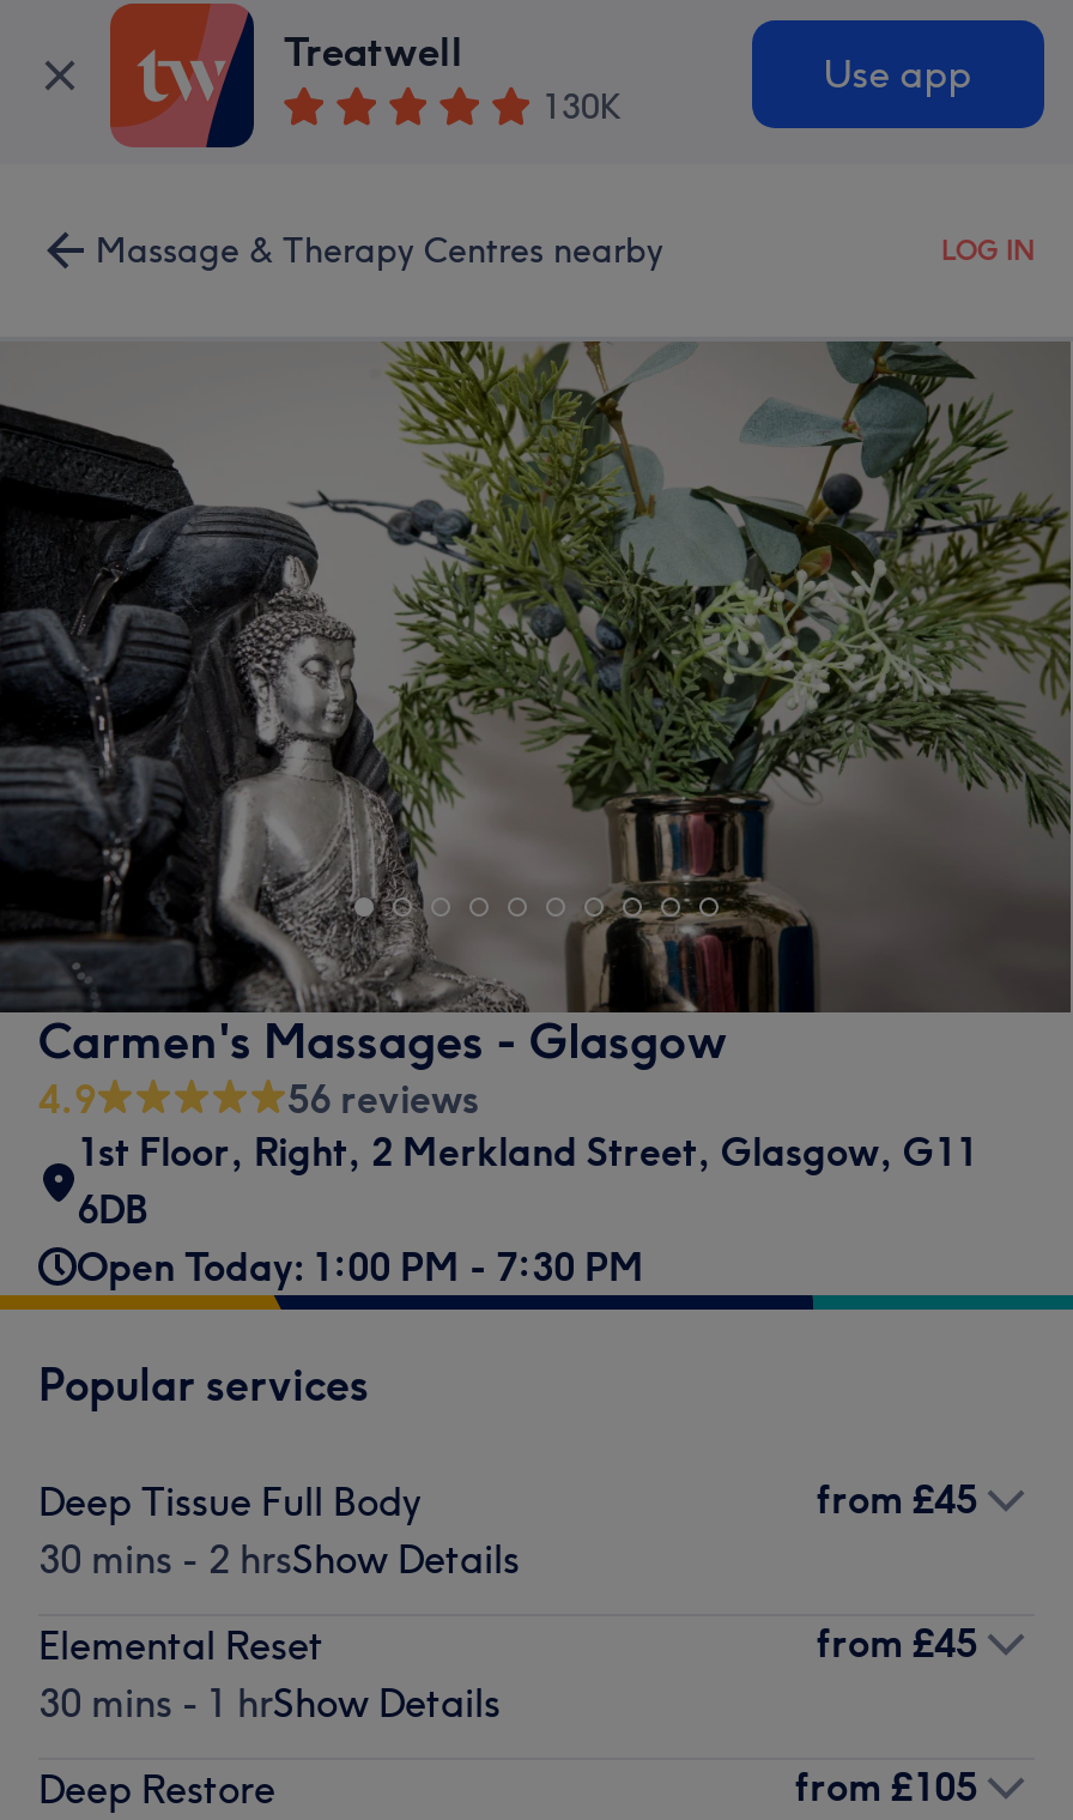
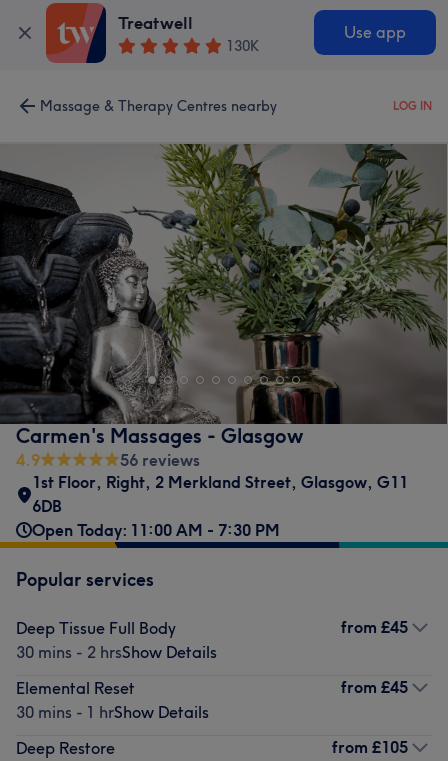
- Open Today: 1:00 PM - 7:30 PM
+ Open Today: 11:00 AM - 7:30 PM
